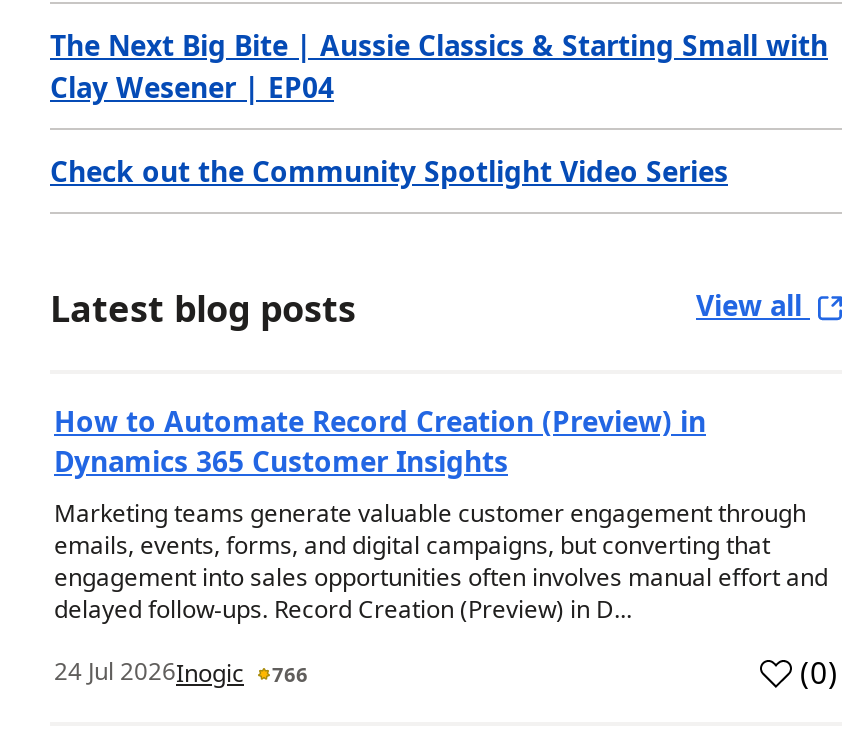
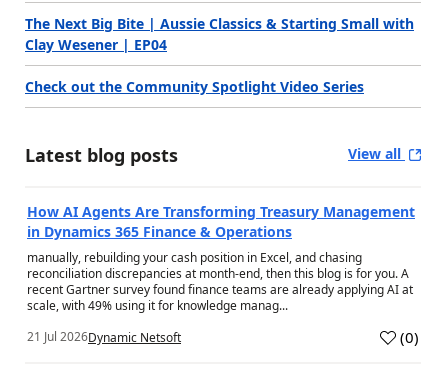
- How to Automate Record Creation (Preview) in
- Dynamics 365 Customer Insights
- Marketing teams generate valuable customer engagement through
- emails, events, forms, and digital campaigns, but converting that
- engagement into sales opportunities often involves manual effort and
- delayed follow-ups. Record Creation (Preview) in D...
+ How AI Agents Are Transforming Treasury Management
+ in Dynamics 365 Finance & Operations
+ manually, rebuilding your cash position in Excel, and chasing
+ reconciliation discrepancies at month-end, then this blog is for you. A
+ recent Gartner survey found finance teams are already applying AI at
+ scale, with 49% using it for knowledge manag...

- 24 Jul 2026Inogic
- 766
+ 21 Jul 2026Dynamic Netsoft
